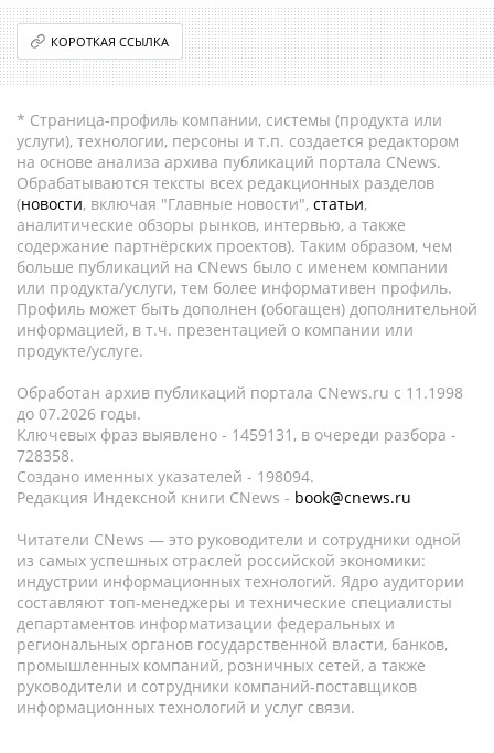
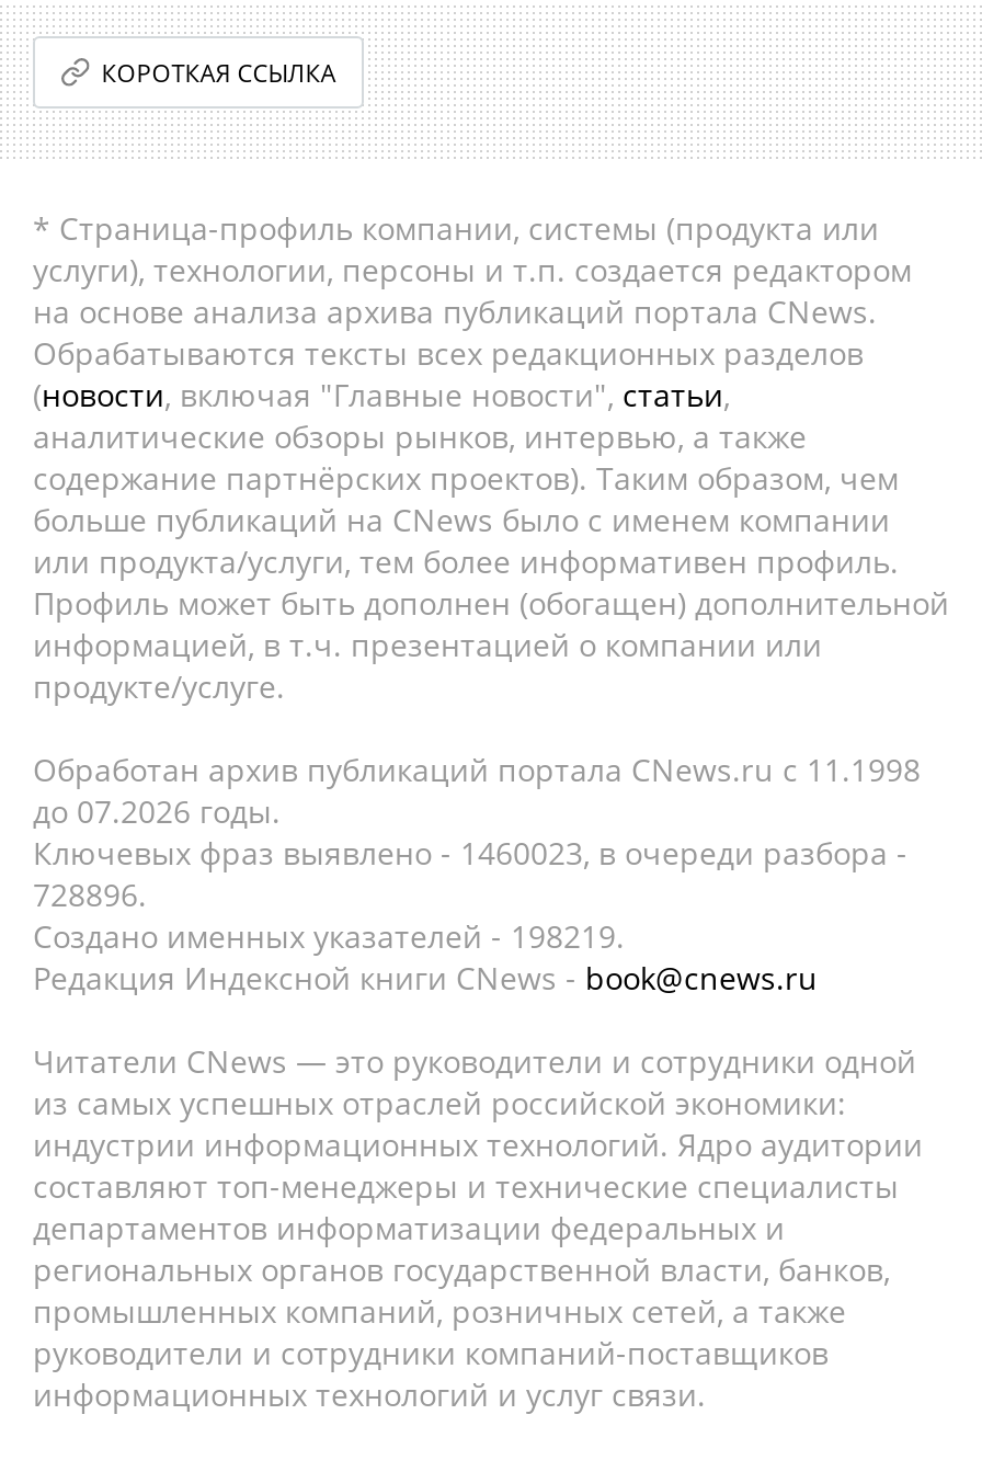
- Ключевых фраз выявлено - 1459131, в очереди разбора -
+ Ключевых фраз выявлено - 1460023, в очереди разбора -

- 728358.
+ 728896.

- Создано именных указателей - 198094.
+ Создано именных указателей - 198219.
